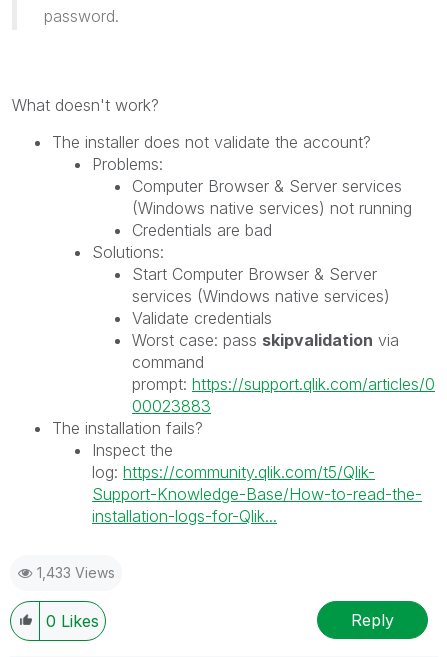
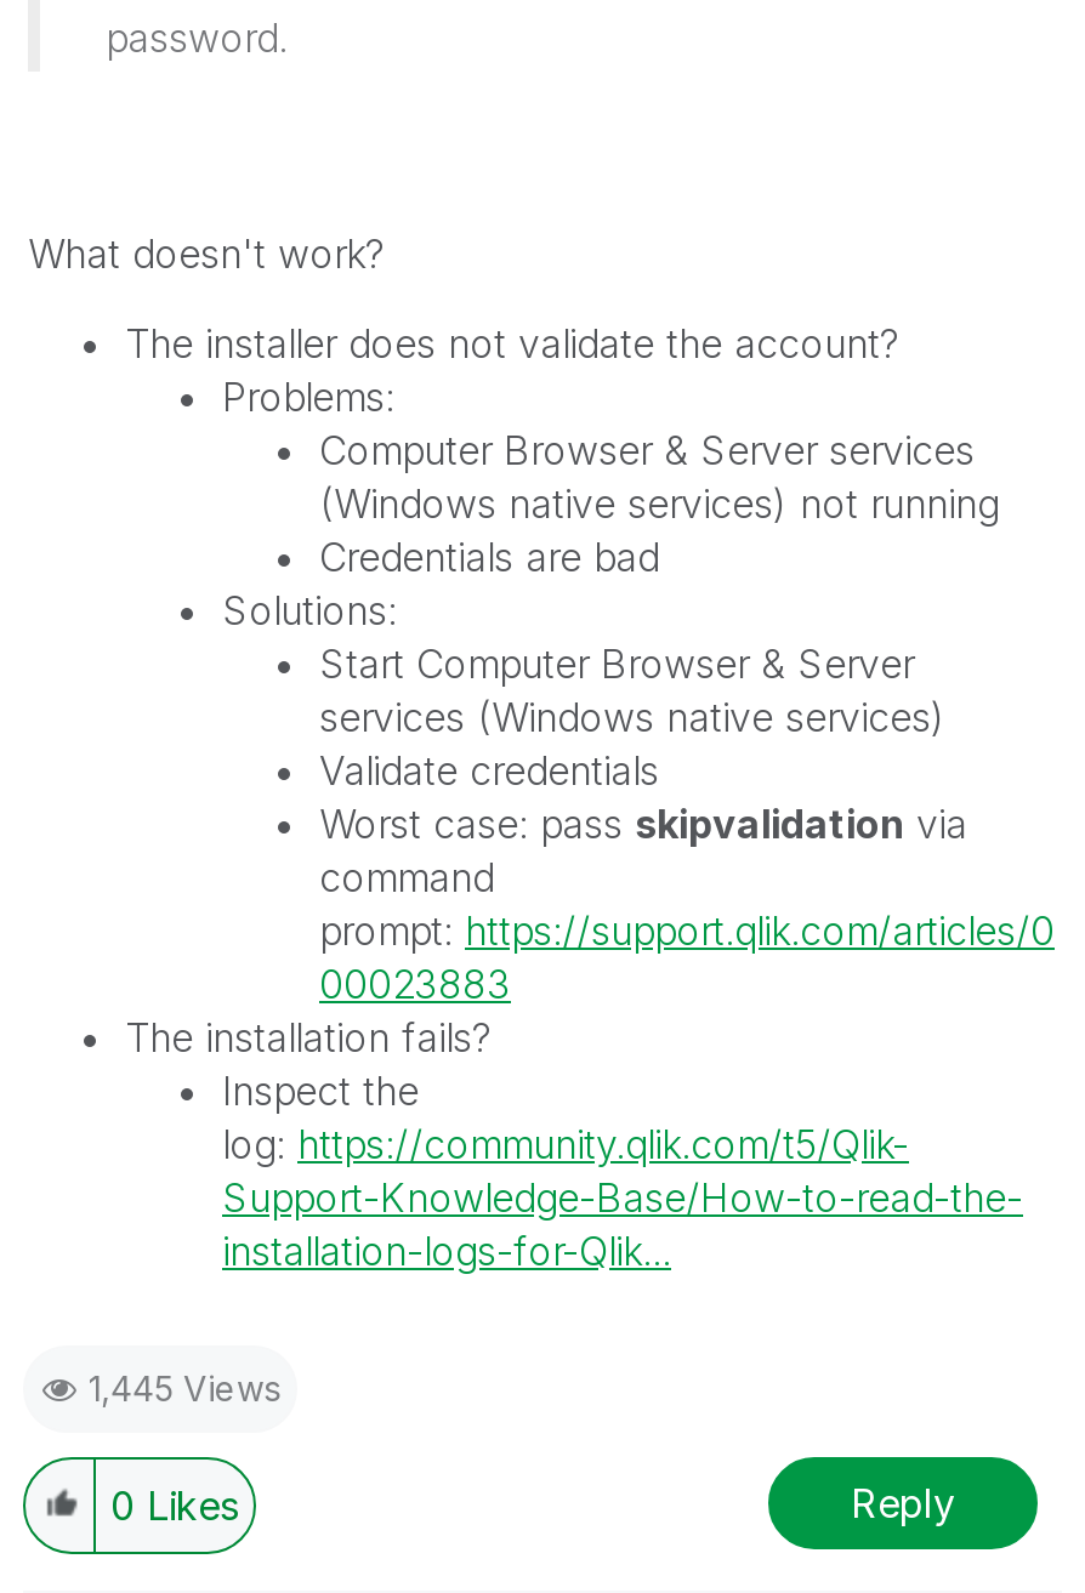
- 1,433 Views
+ 1,445 Views
